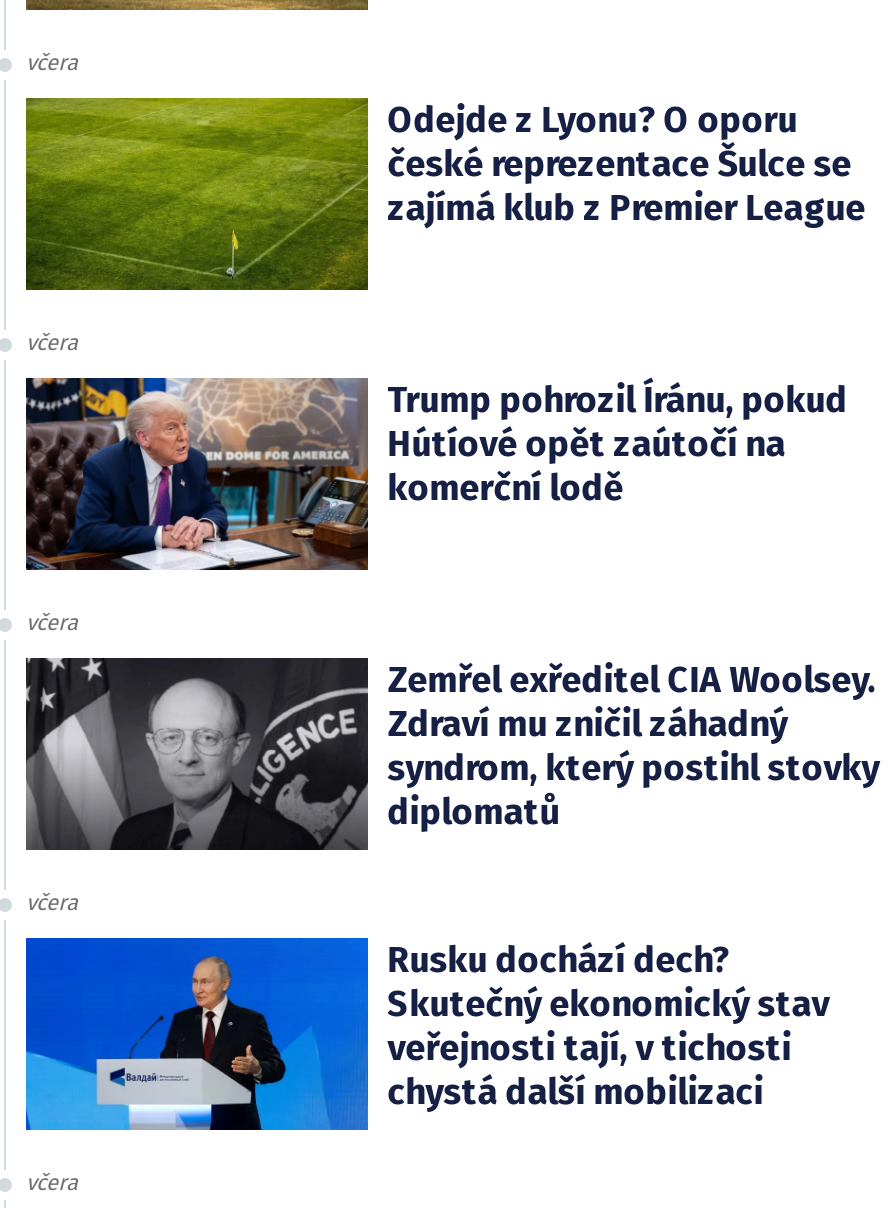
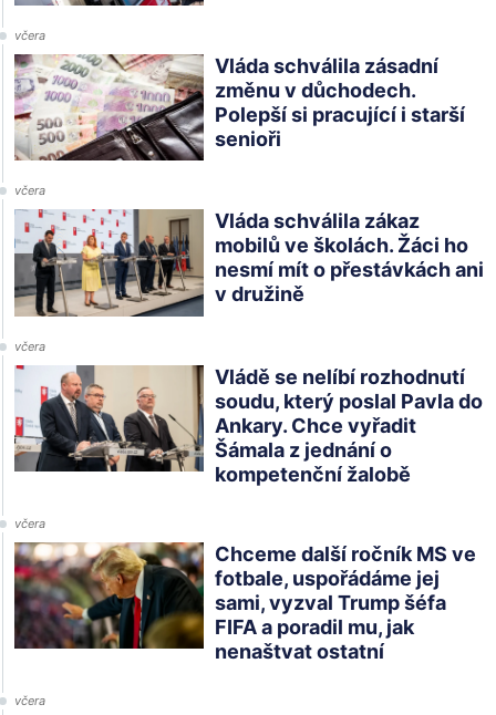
- [image]
- Odejde z Lyonu? O oporu
- české reprezentace Šulce se
- zajímá klub z Premier League
+ [image]
+ Vláda schválila zásadní
+ změnu v důchodech.
+ Polepší si pracující i starší
+ senioři

- [image]
- Trump pohrozil Íránu, pokud
- Hútíové opět zaútočí na
- komerční lodě
+ [image]
+ Vláda schválila zákaz
+ mobilů ve školách. Žáci ho
+ nesmí mít o přestávkách ani
+ v družině

- [image]
- Zemřel exředitel CIA Woolsey.
- Zdraví mu zničil záhadný
- syndrom, který postihl stovky
- diplomatů
+ [image]
+ Vládě se nelíbí rozhodnutí
+ soudu, který poslal Pavla do
+ Ankary. Chce vyřadit
+ Šámala z jednání o
+ kompetenční žalobě

- [image]
- Rusku dochází dech?
- Skutečný ekonomický stav
- veřejnosti tají, v tichosti
- chystá další mobilizaci
+ [image]
+ Chceme další ročník MS ve
+ fotbale, uspořádáme jej
+ sami, vyzval Trump šéfa
+ FIFA a poradil mu, jak
+ nenaštvat ostatní
